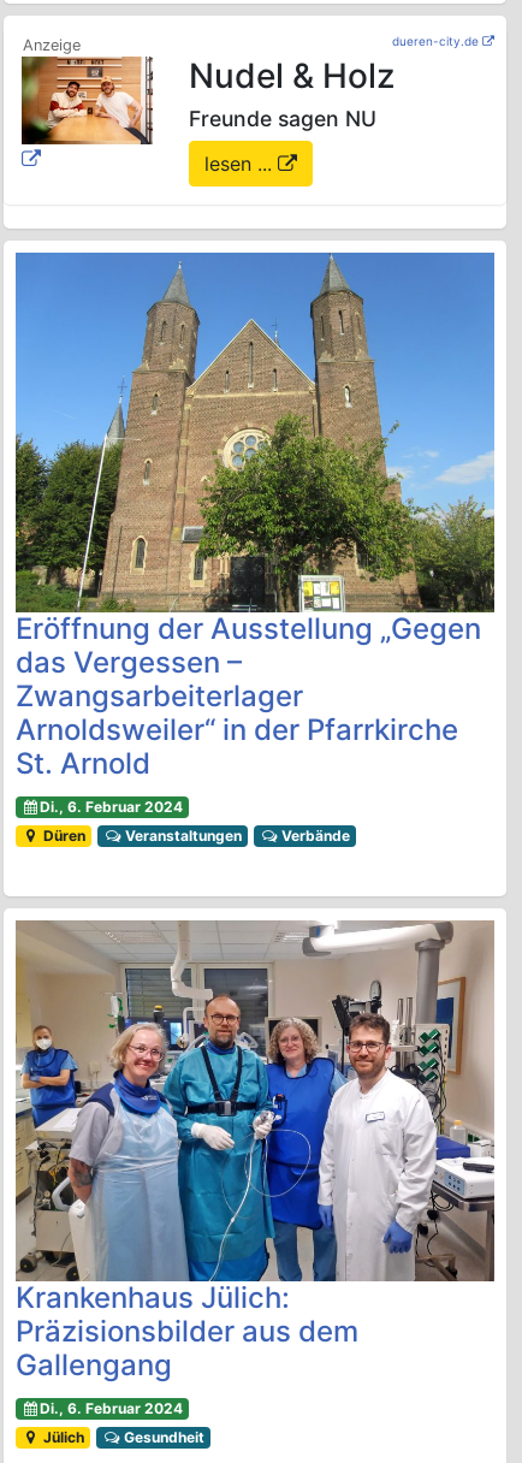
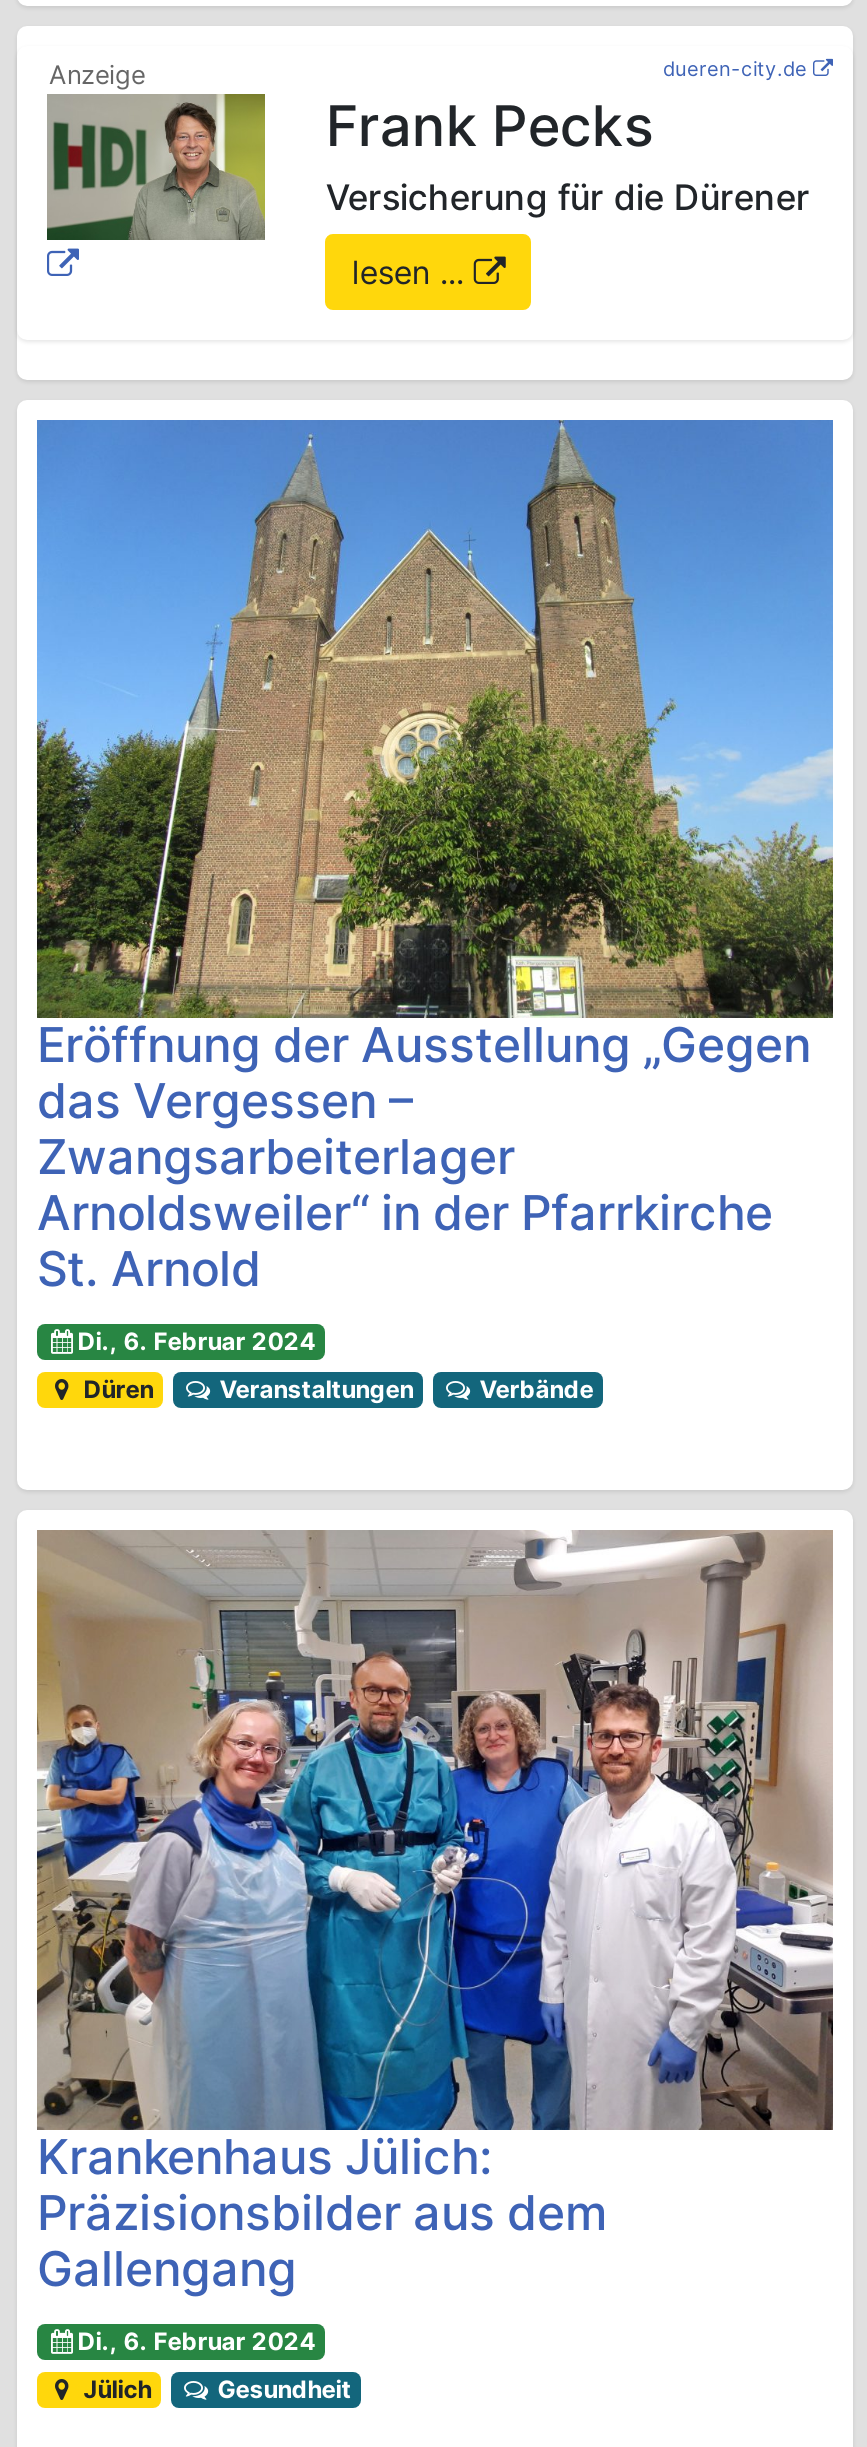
- [image]
- Nudel & Holz
- Freunde sagen NU
+ [image]
+ Frank Pecks
+ Versicherung für die Dürener
